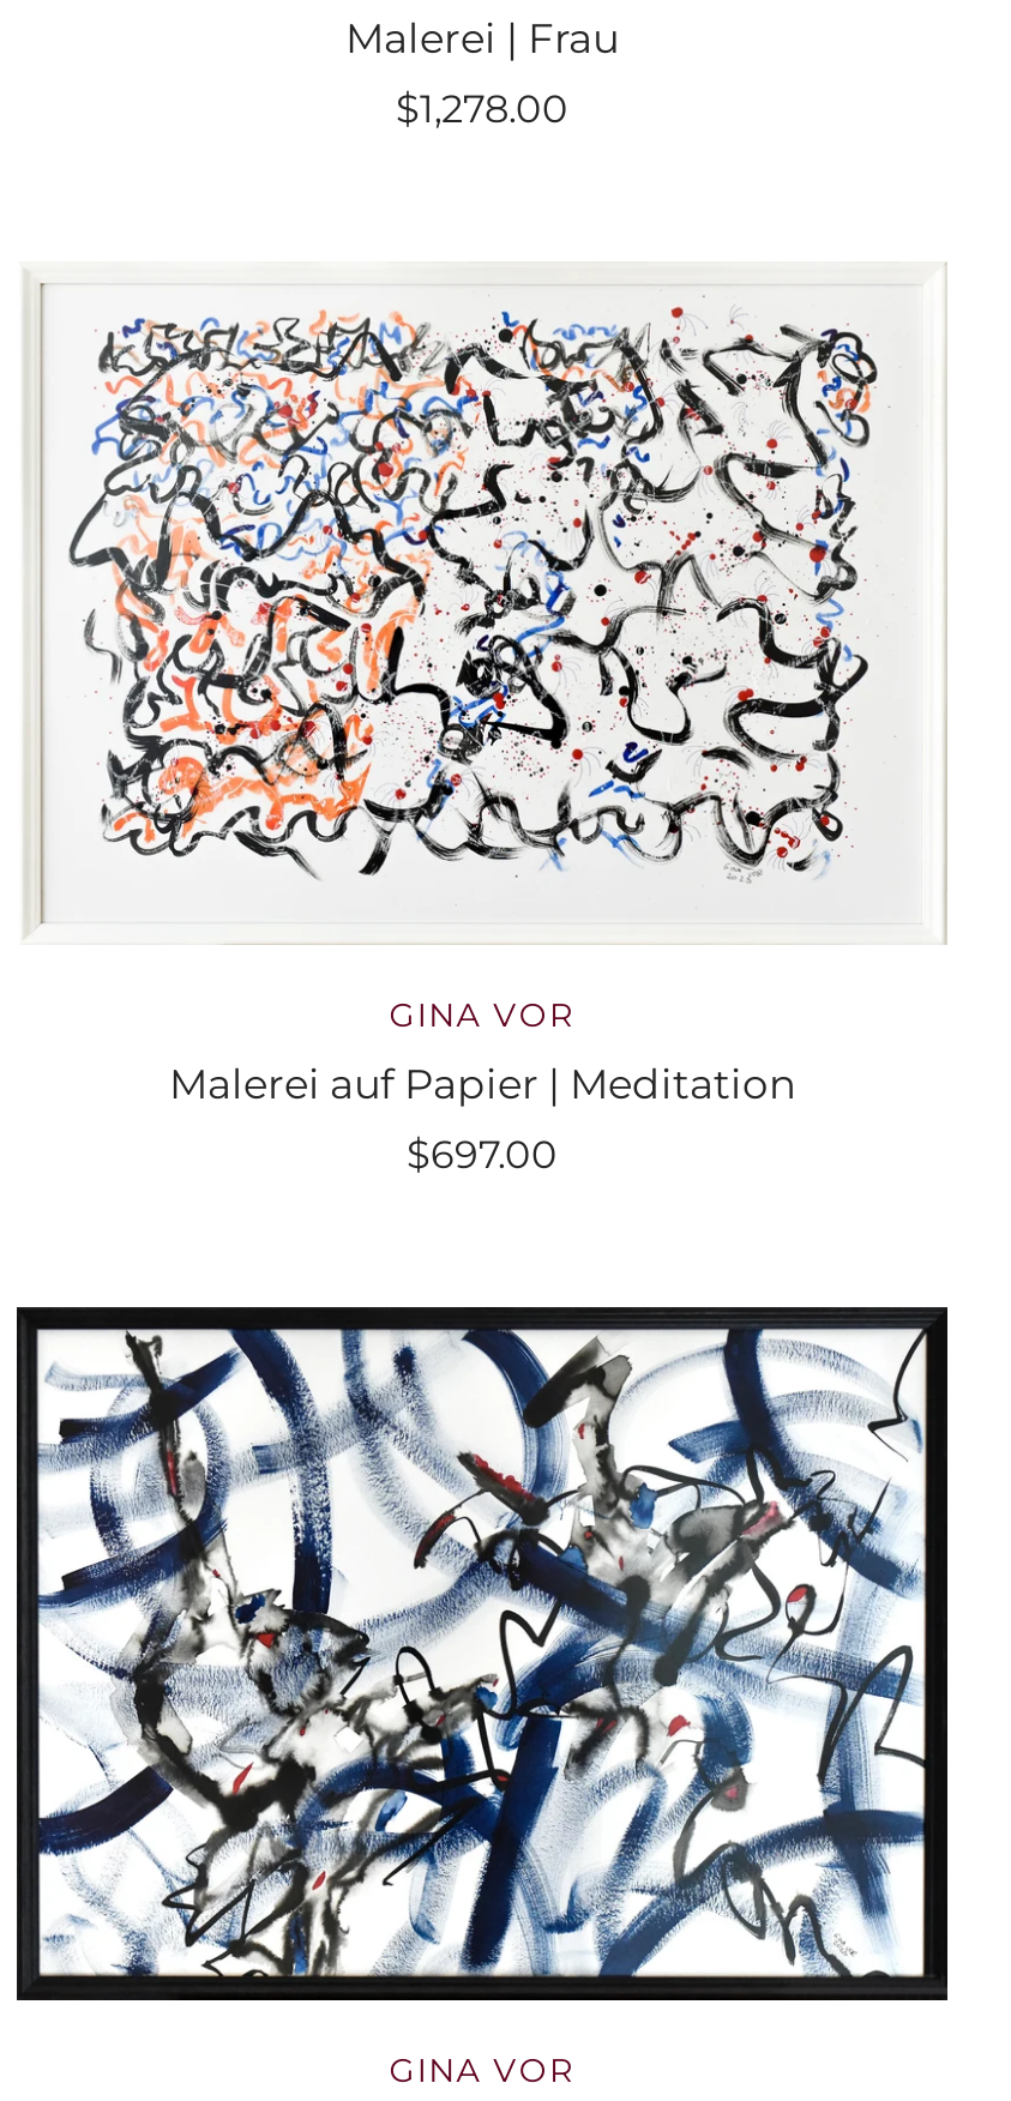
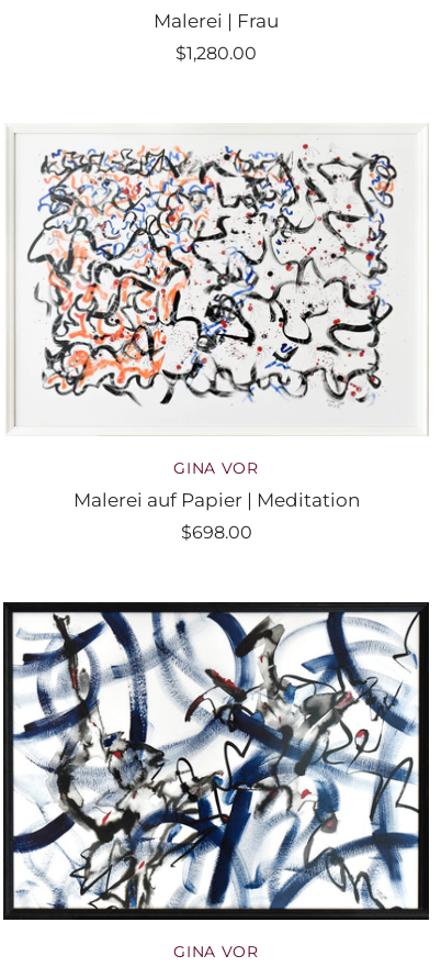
- $1,278.00
+ $1,280.00

- $697.00
+ $698.00
